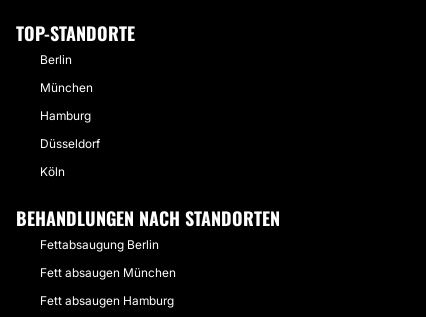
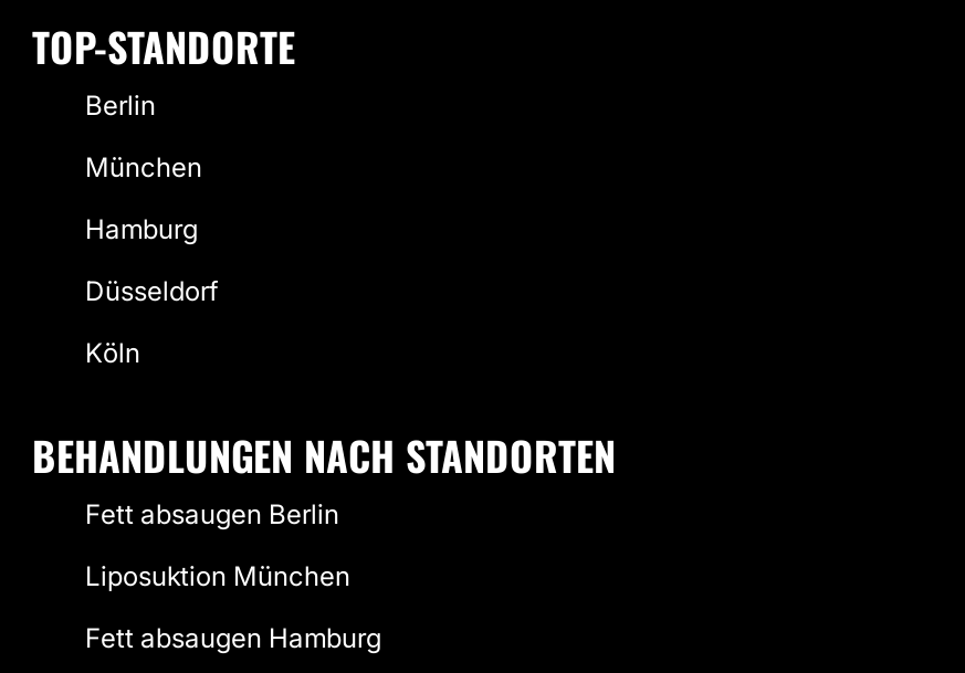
- Fettabsaugung Berlin
+ Fett absaugen Berlin

- Fett absaugen München
+ Liposuktion München
